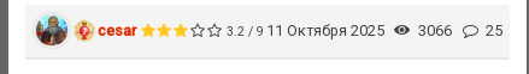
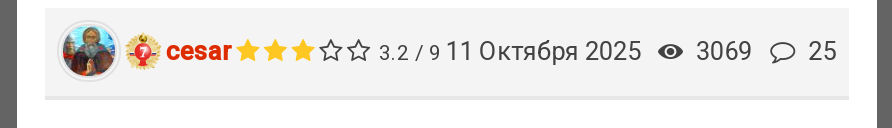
- 3.2 / 9 11 Октября 2025 3066 25
+ 3.2 / 9 11 Октября 2025 3069 25
